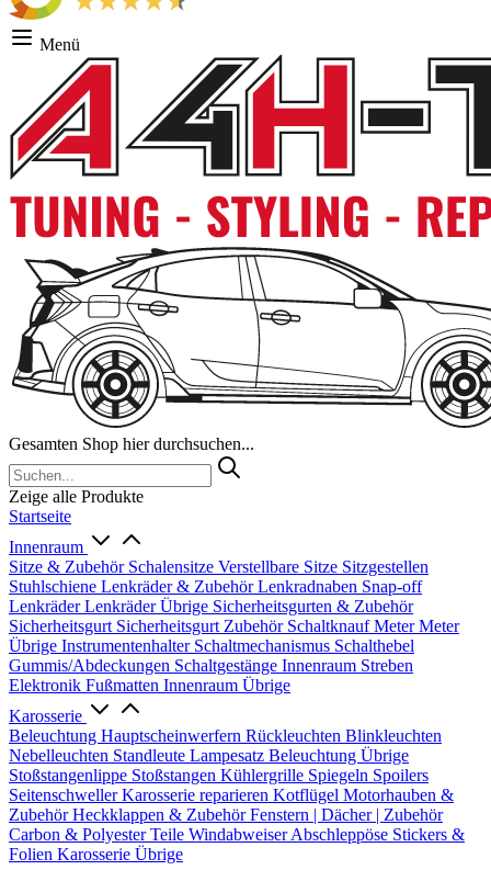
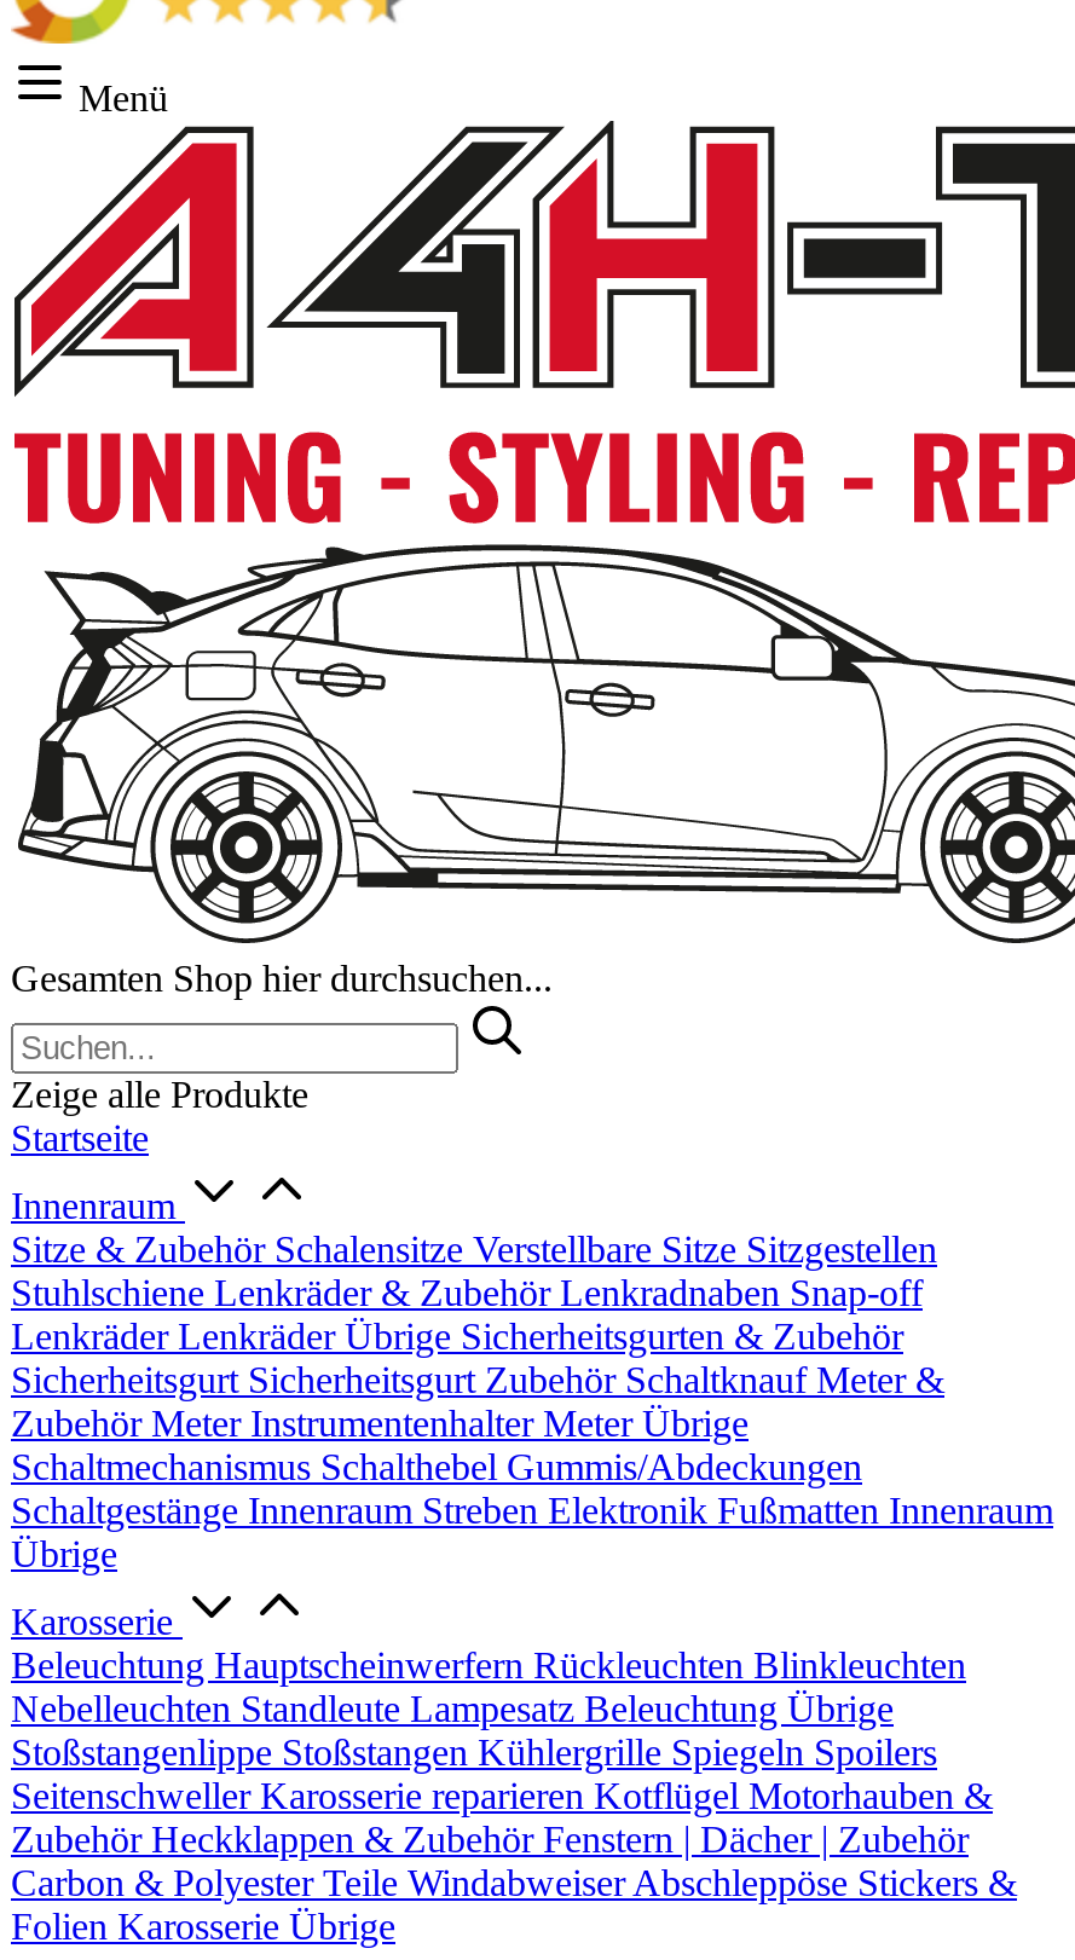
- Sicherheitsgurt Sicherheitsgurt Zubehör Schaltknauf Meter Meter
- Übrige Instrumentenhalter Schaltmechanismus Schalthebel
- Gummis/Abdeckungen Schaltgestänge Innenraum Streben
- Elektronik Fußmatten Innenraum Übrige
+ Sicherheitsgurt Sicherheitsgurt Zubehör Schaltknauf Meter &
+ Zubehör Meter Instrumentenhalter Meter Übrige
+ Schaltmechanismus Schalthebel Gummis/Abdeckungen
+ Schaltgestänge Innenraum Streben Elektronik Fußmatten Innenraum
+ Übrige
